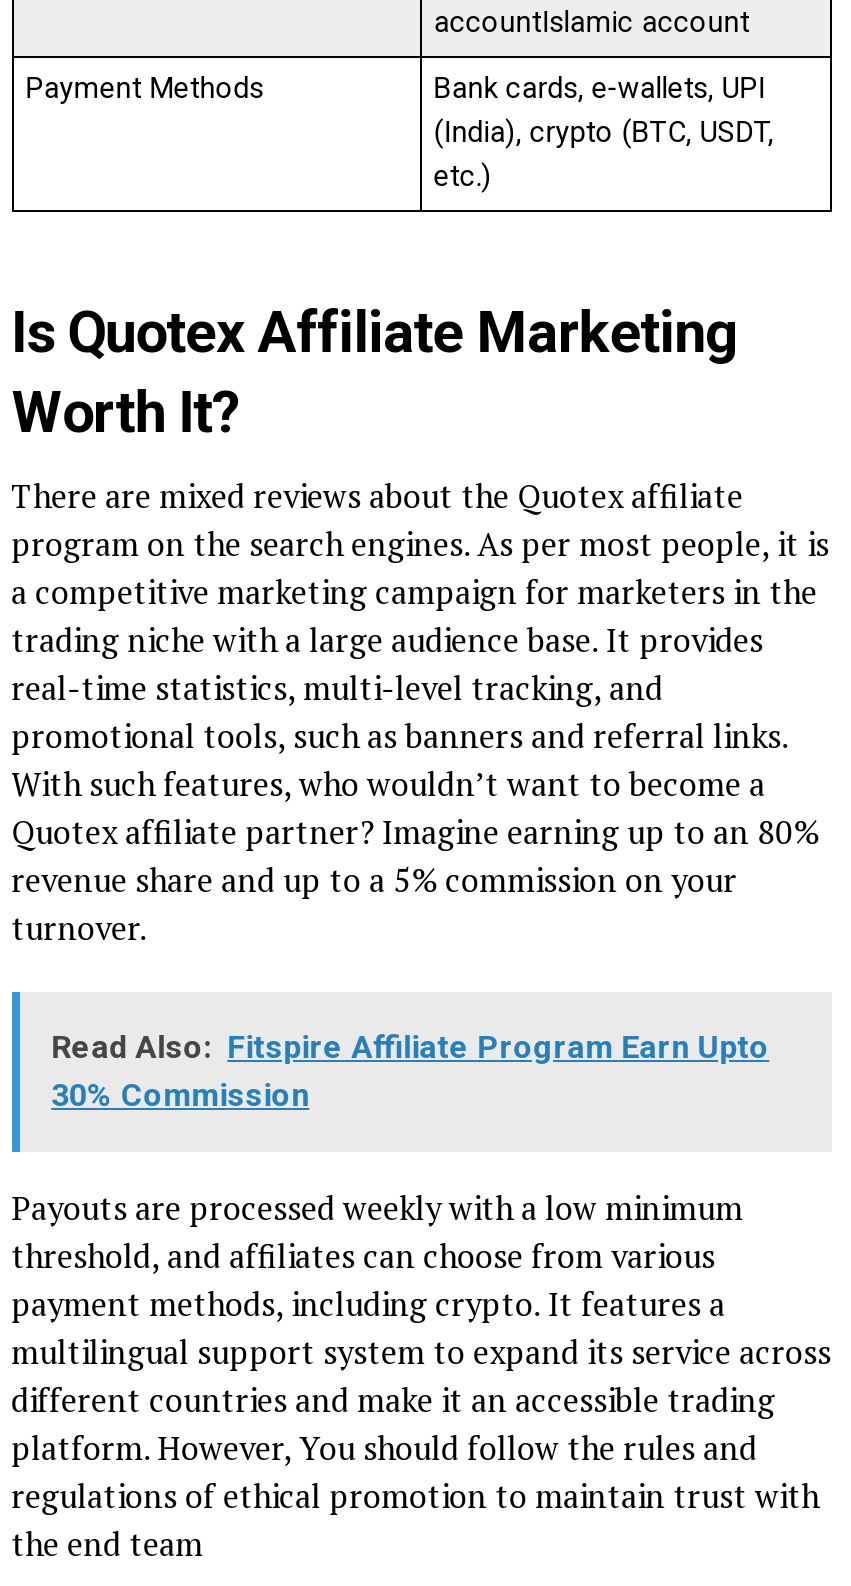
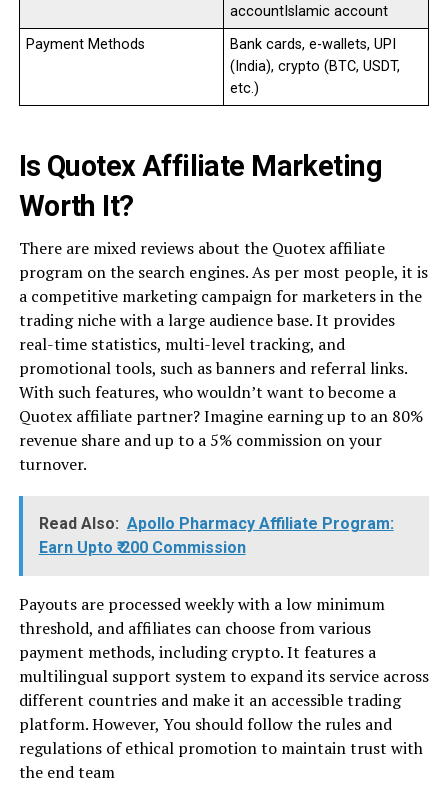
- Read Also: Fitspire Affiliate Program Earn Upto
- 30% Commission
+ Read Also: Apollo Pharmacy Affiliate Program:
+ Earn Upto ₹ 200 Commission
